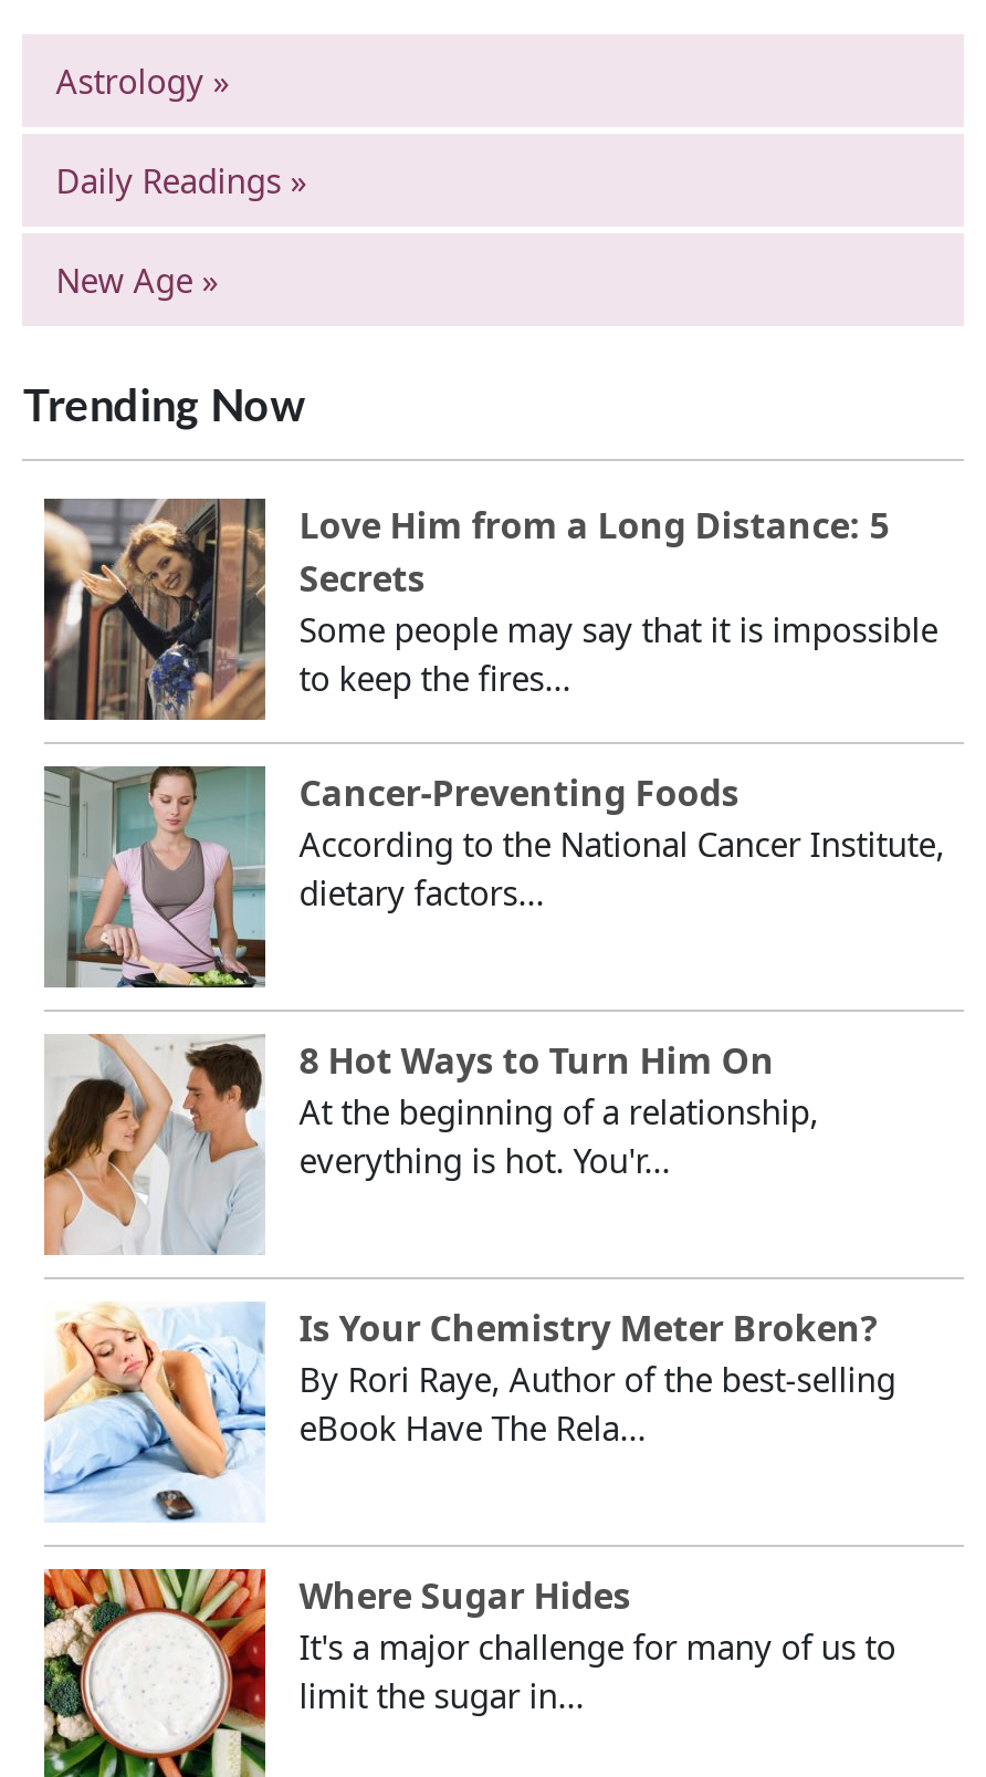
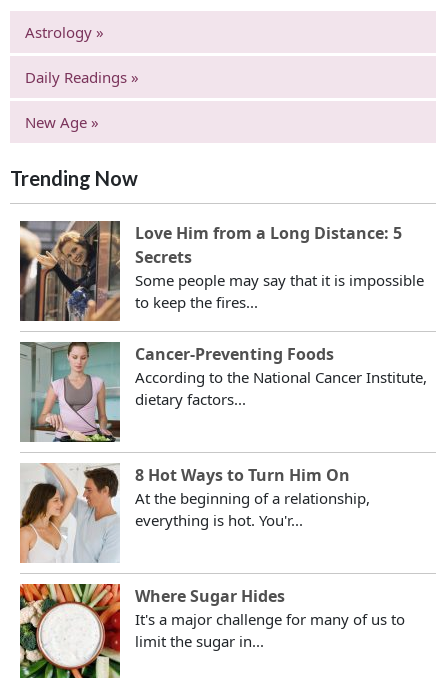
- [image]
- Is Your Chemistry Meter Broken?
- By Rori Raye, Author of the best-selling
- eBook Have The Rela...
